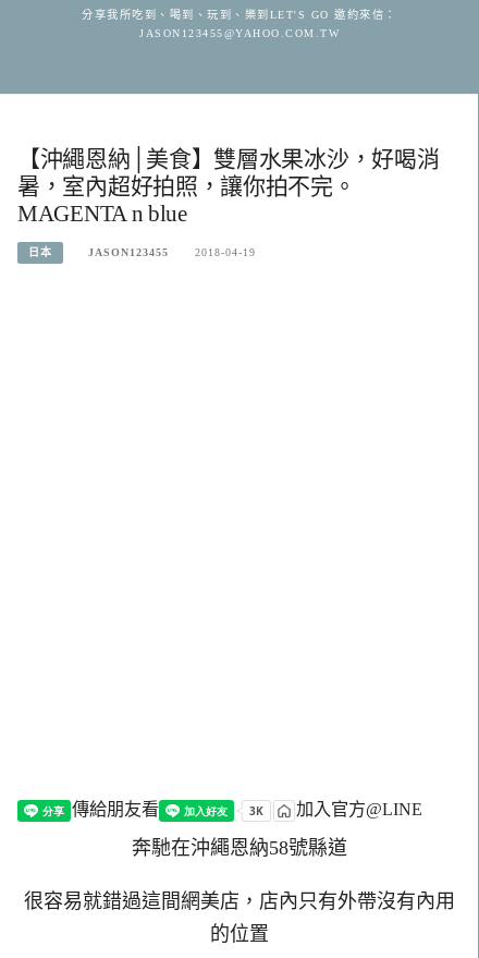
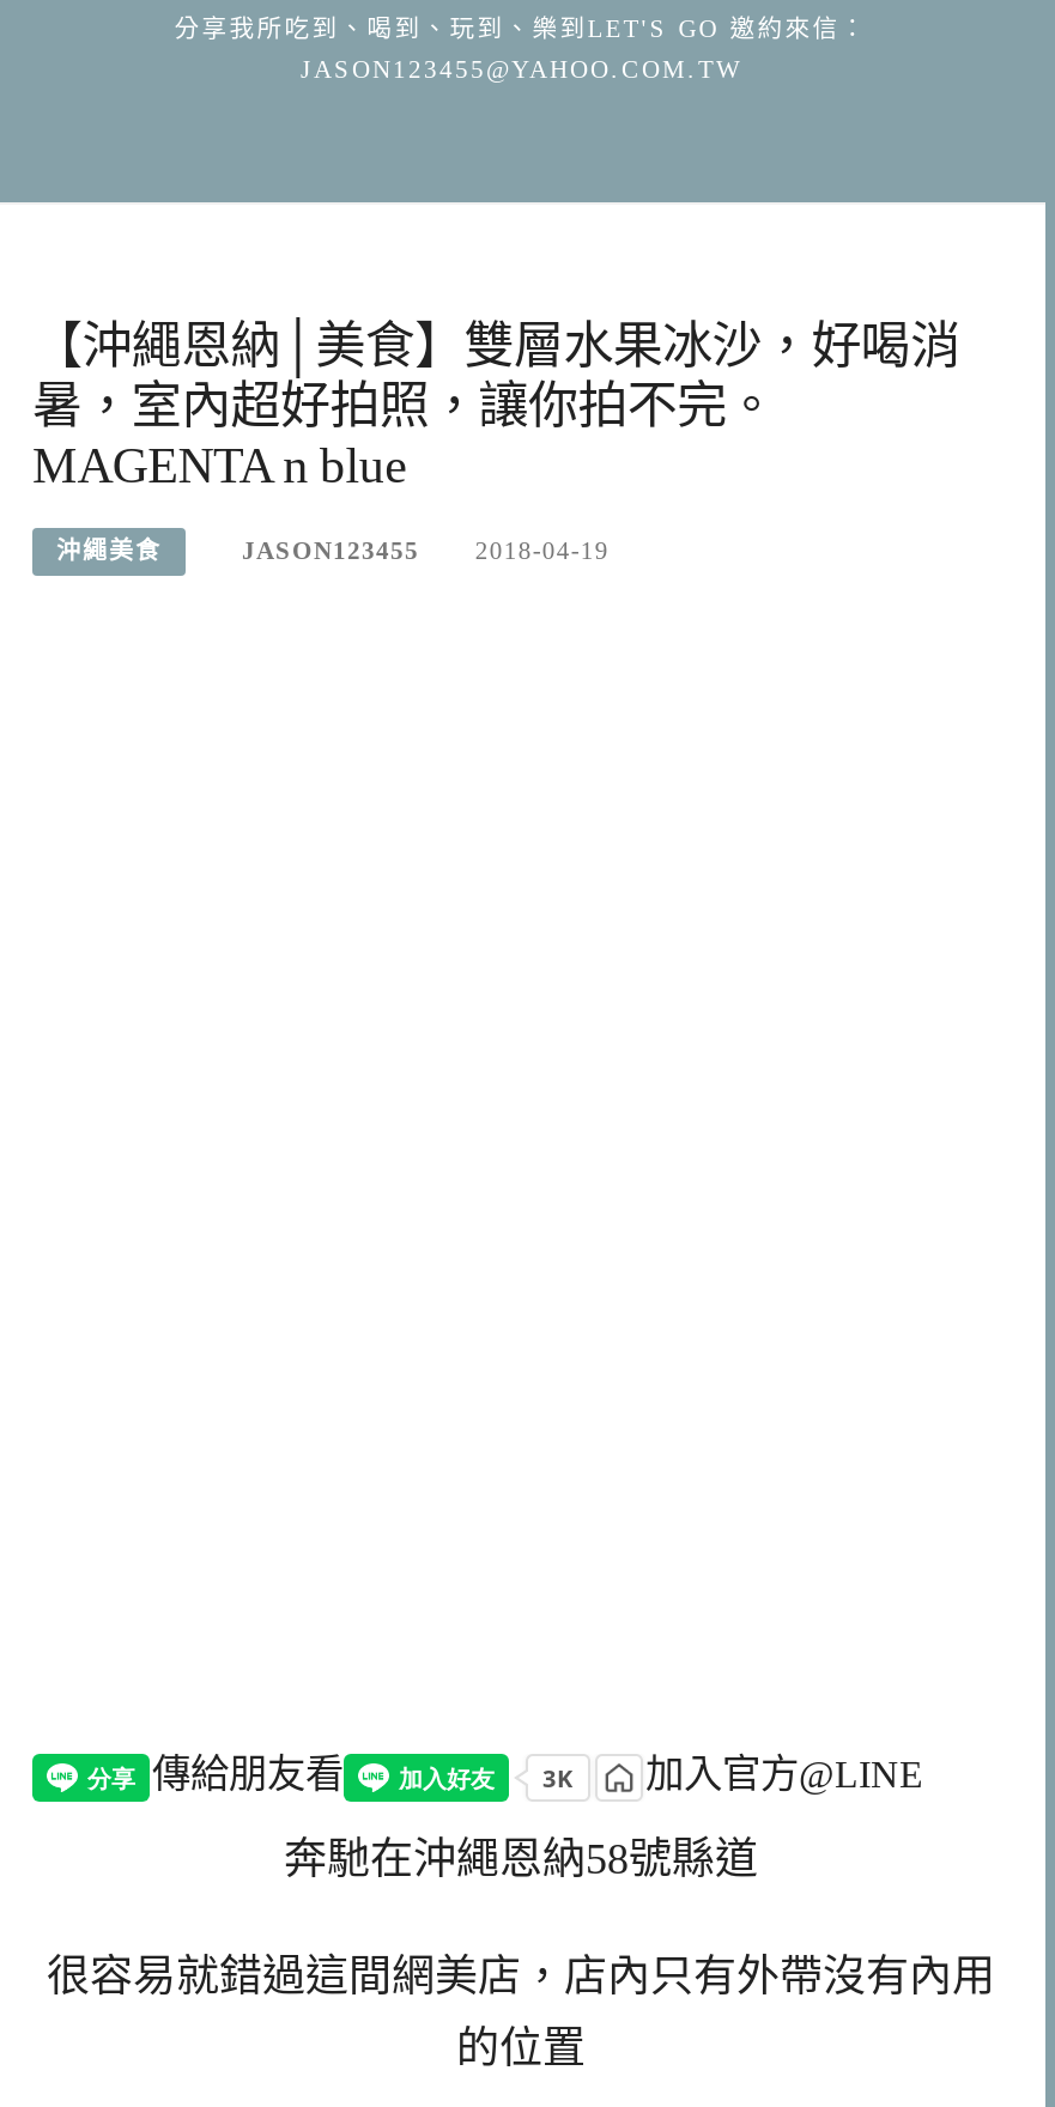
- 日本
+ 沖繩美食
